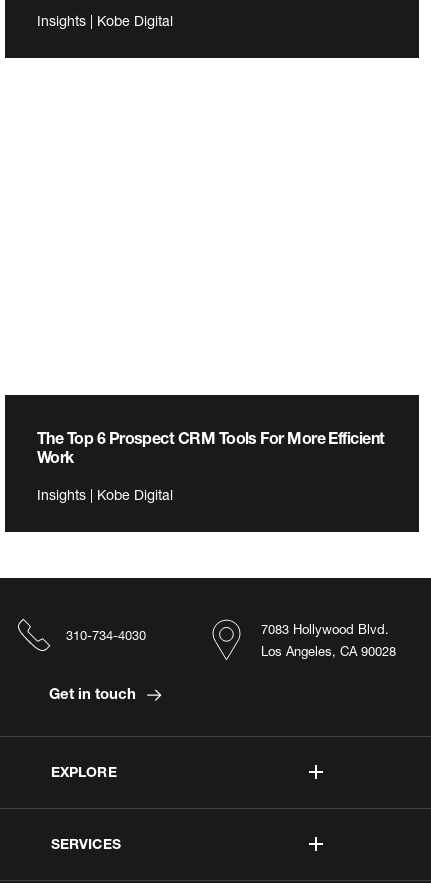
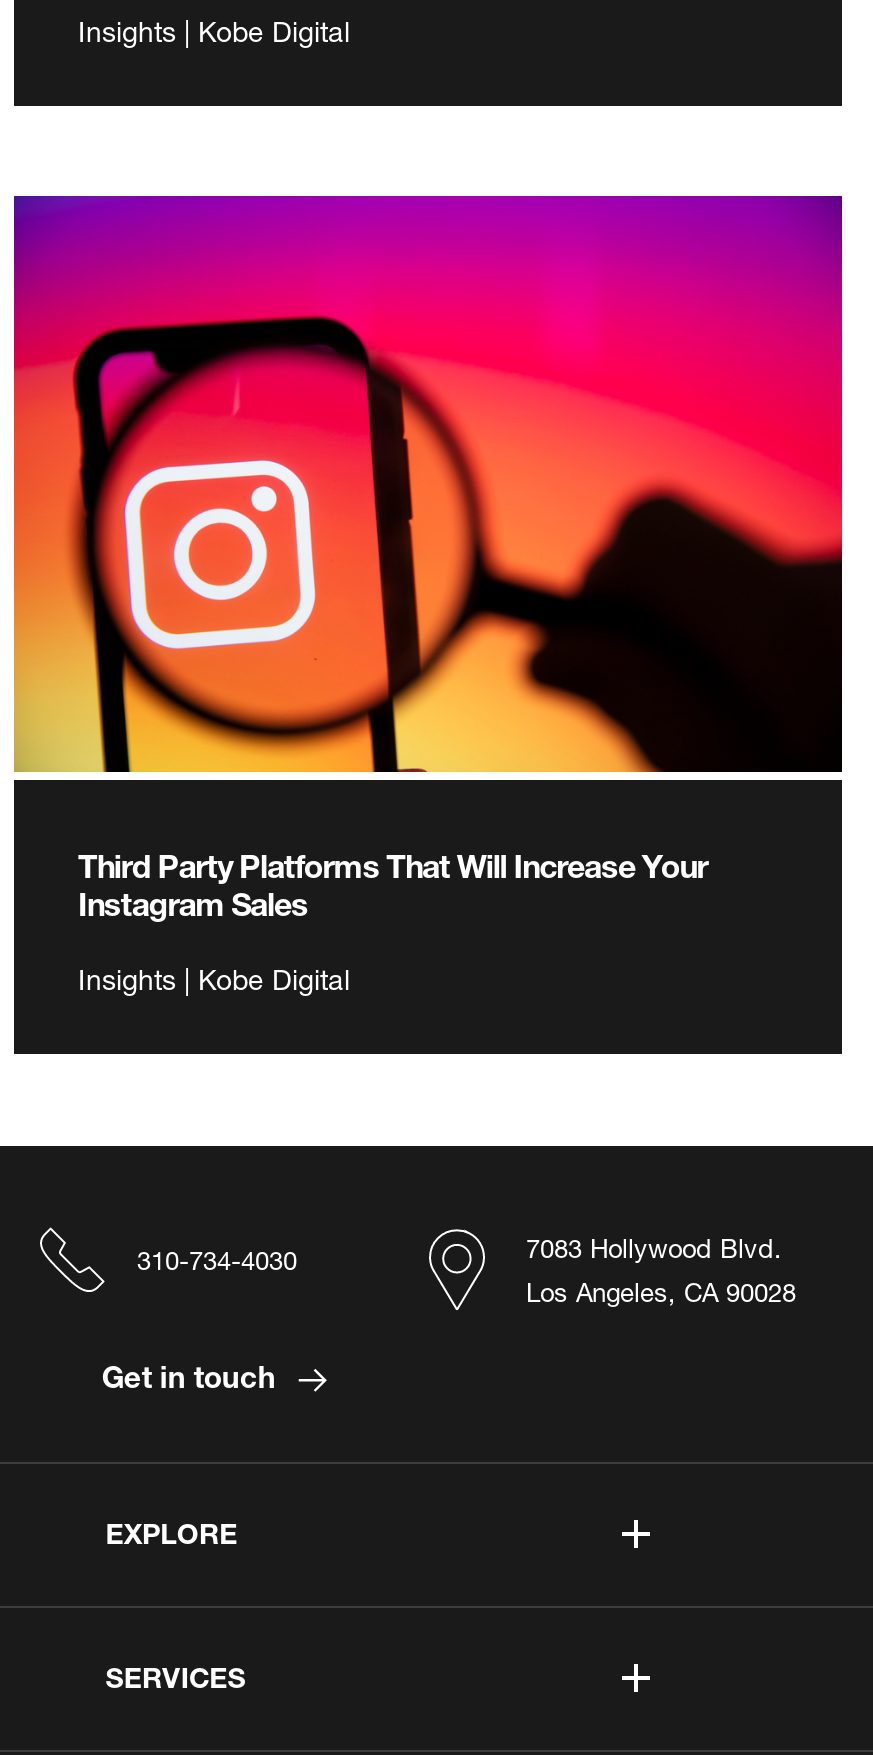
+ [image]

- The Top 6 Prospect CRM Tools For More Efficient
- Work
+ Third Party Platforms That Will Increase Your
+ Instagram Sales
